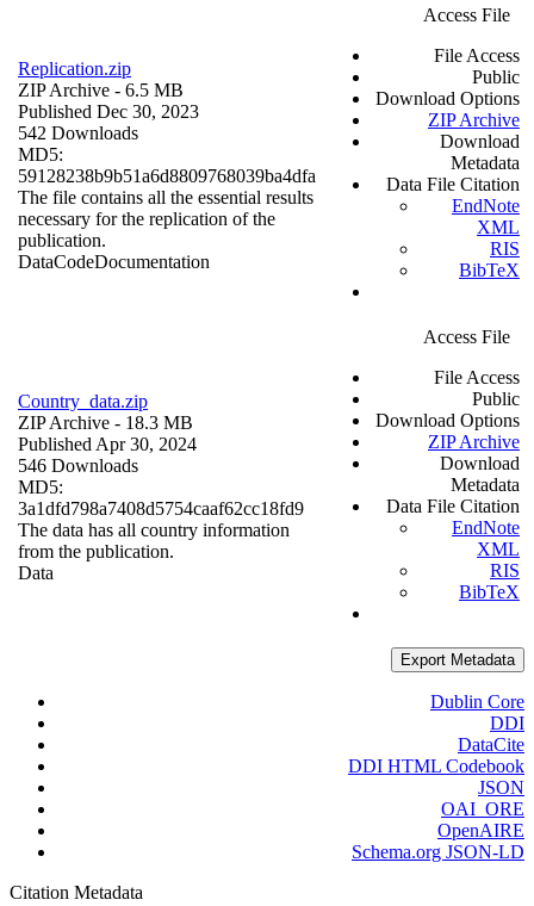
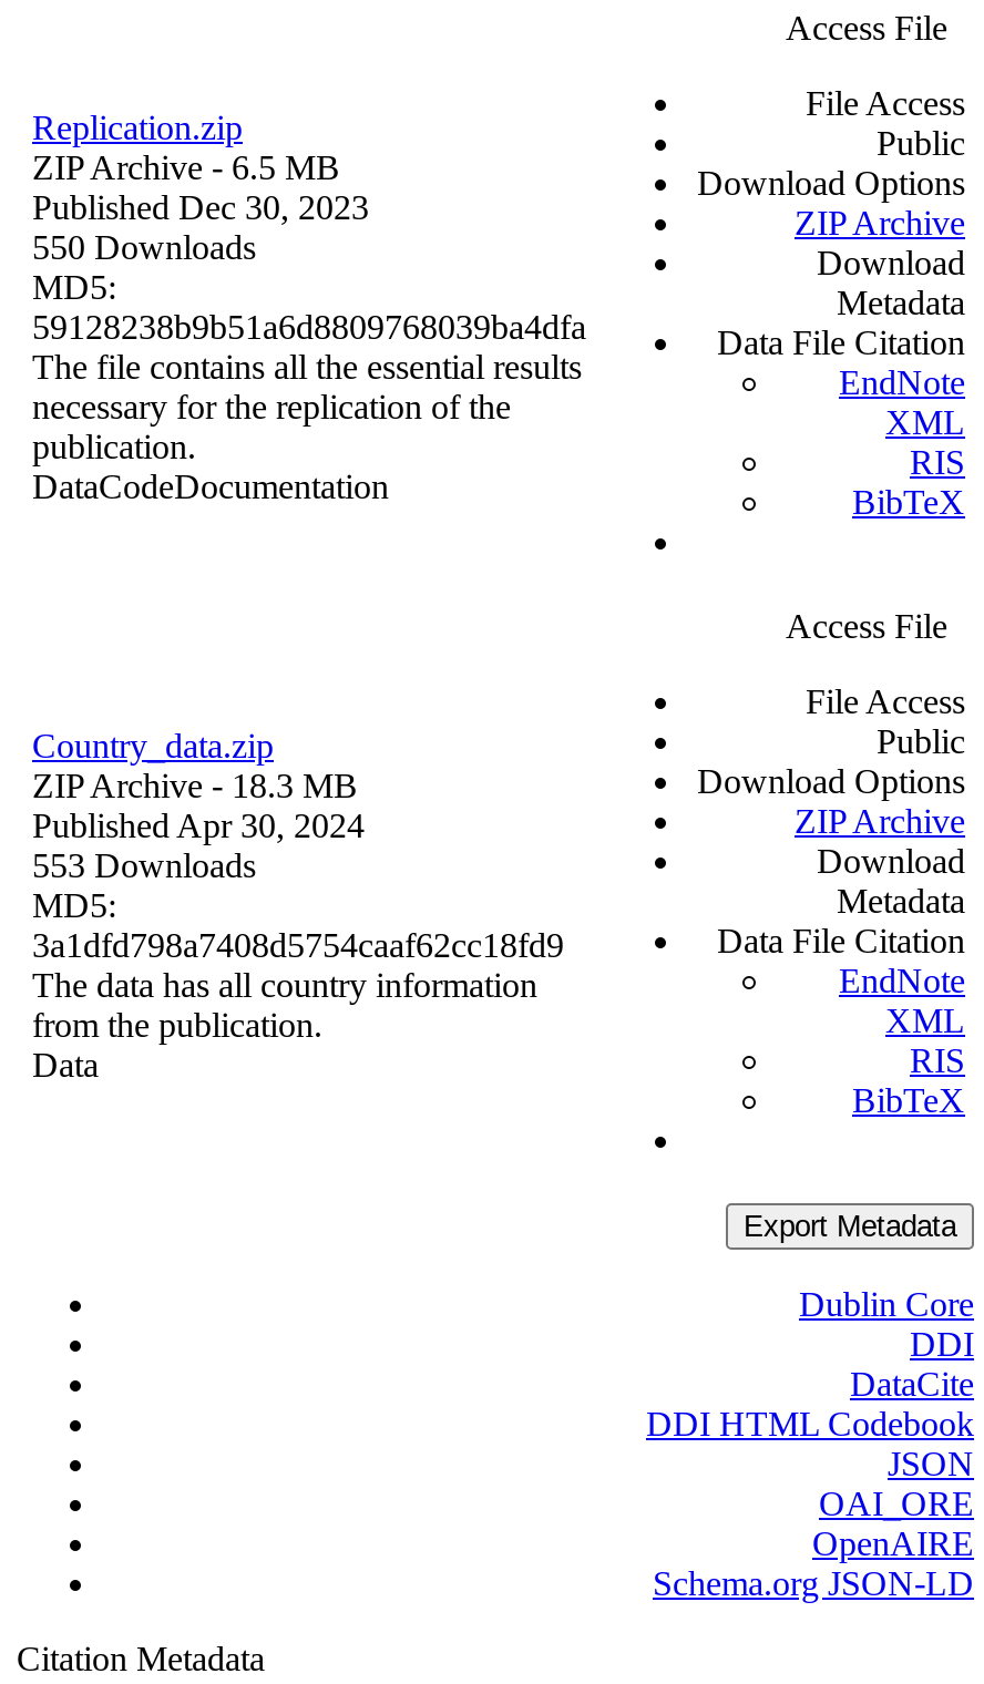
- 542 Downloads
+ 550 Downloads

- 546 Downloads
+ 553 Downloads
